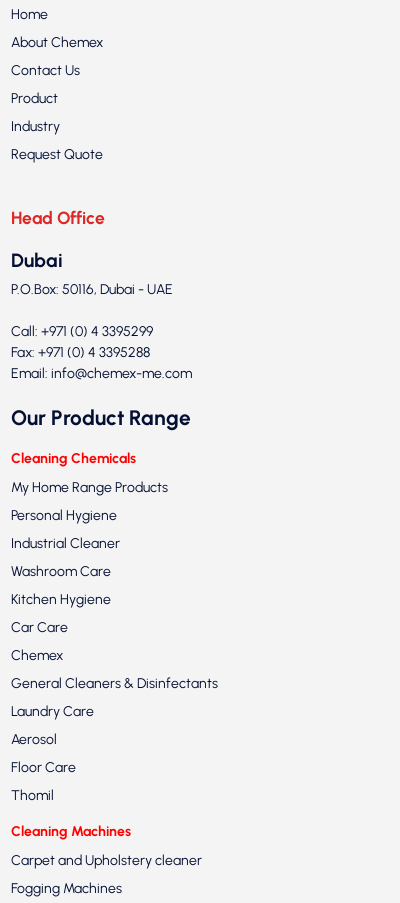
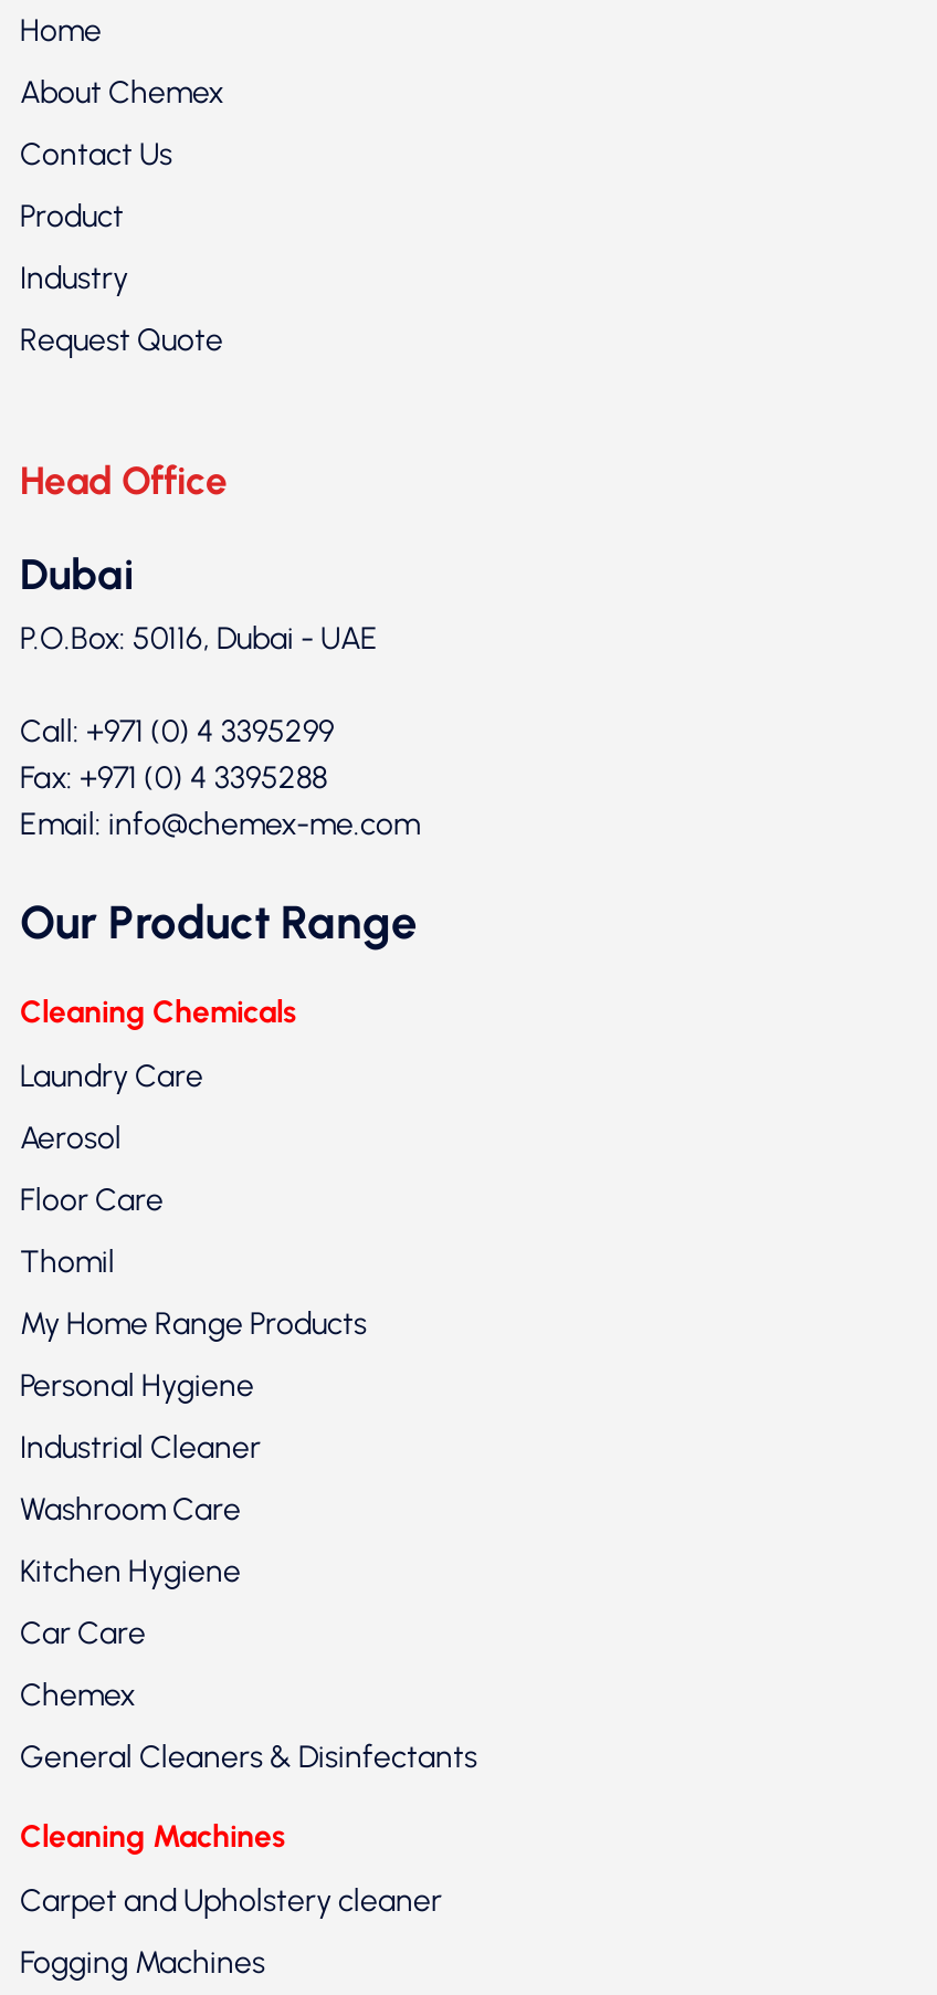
moved down: My Home Range Products | Personal Hygiene | Industrial Cleaner | Washroom Care | Kitchen Hygiene | Car Care | Chemex | General Cleaners & Disinfectants

moved up: Laundry Care | Aerosol | Floor Care | Thomil
